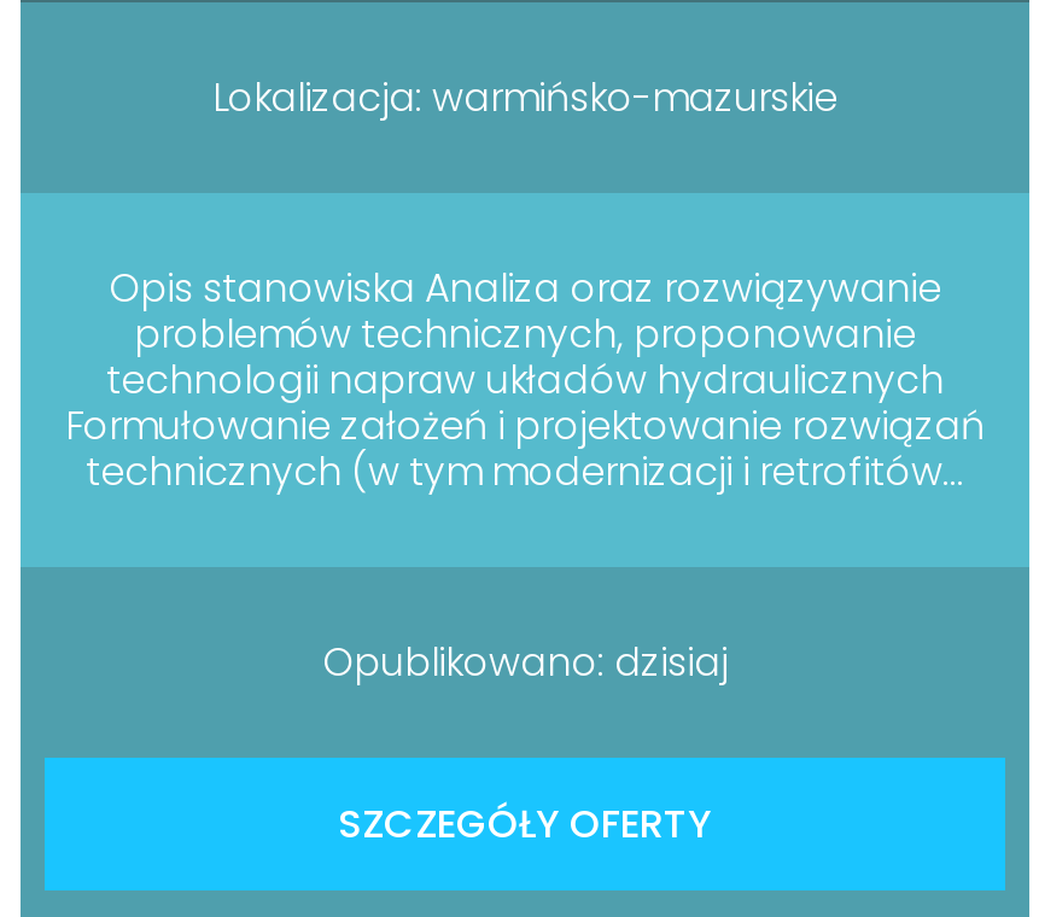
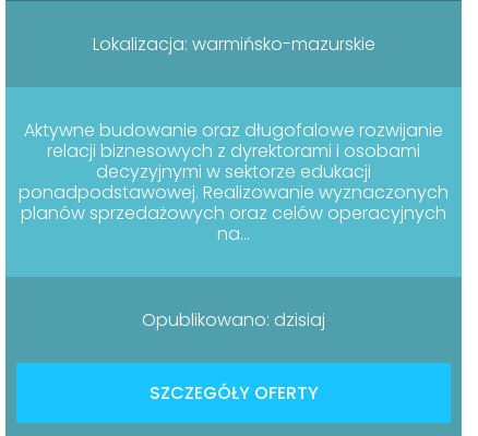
- Opis stanowiska Analiza oraz rozwiązywanie
- problemów technicznych, proponowanie
- technologii napraw układów hydraulicznych
- Formułowanie założeń i projektowanie rozwiązań
- technicznych (w tym modernizacji i retrofitów...
+ Aktywne budowanie oraz długofalowe rozwijanie
+ relacji biznesowych z dyrektorami i osobami
+ decyzyjnymi w sektorze edukacji
+ ponadpodstawowej. Realizowanie wyznaczonych
+ planów sprzedażowych oraz celów operacyjnych
+ na...
